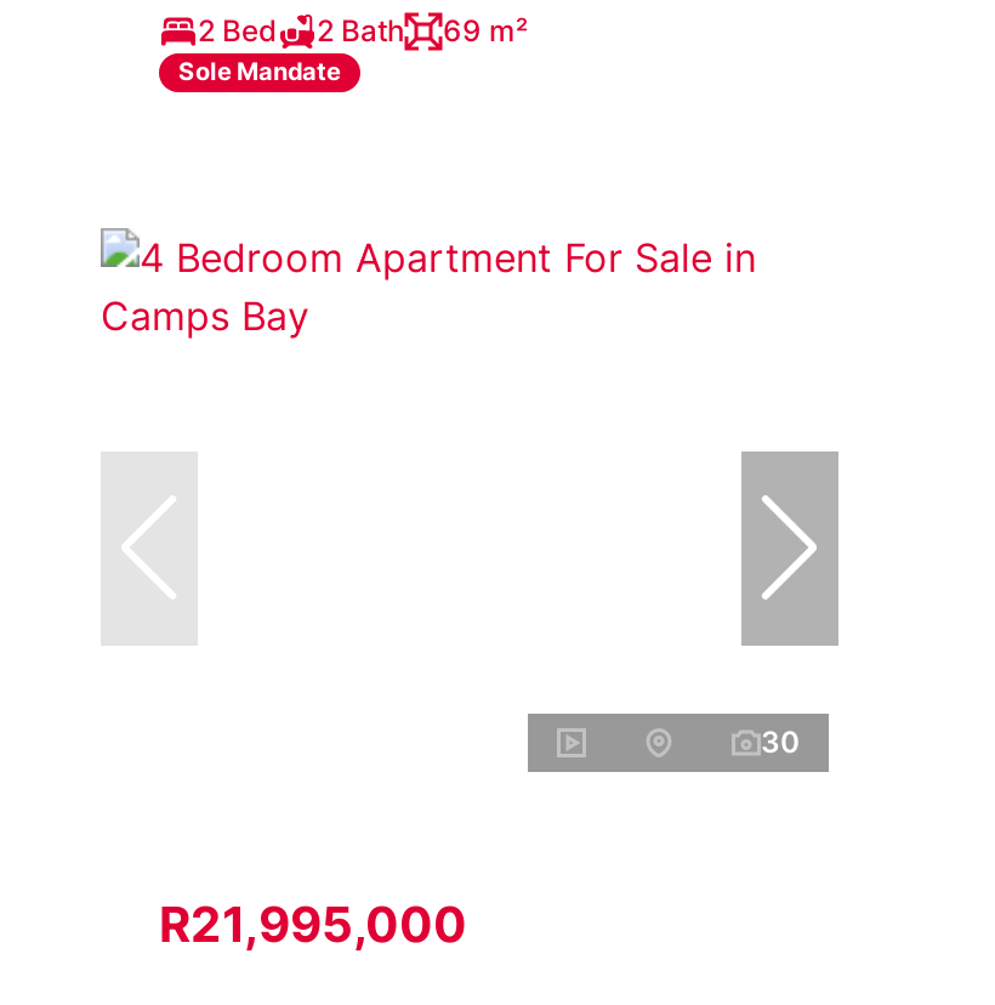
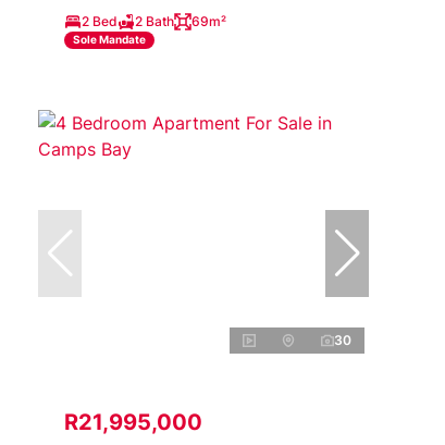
- 2 Bed 2 Bath 69 m²
+ 2 Bed 2 Bath 69m²
